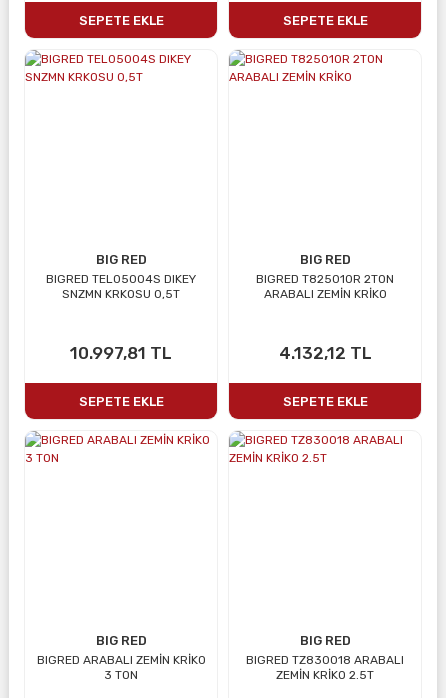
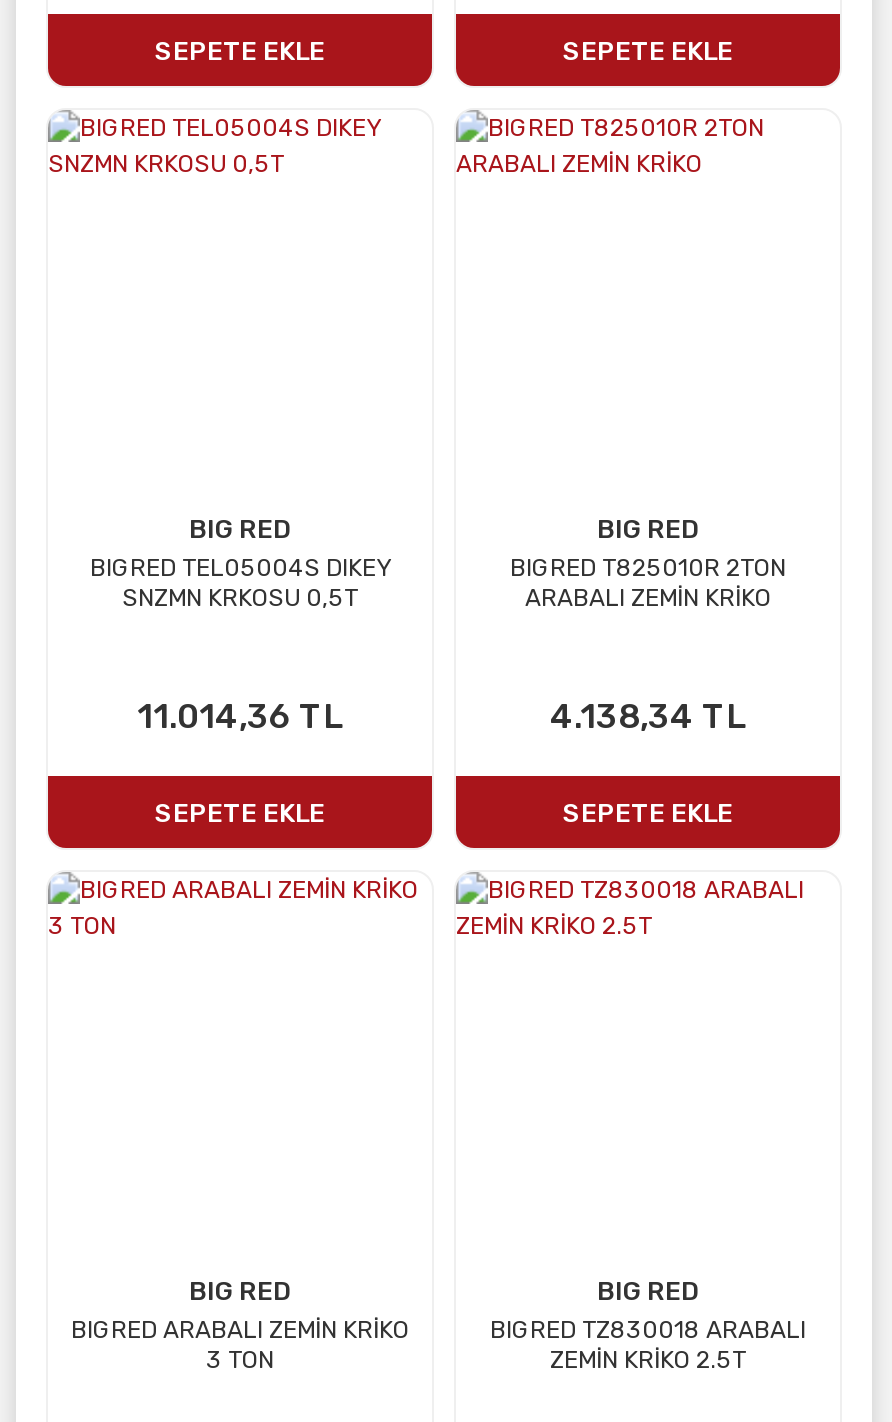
- 10.997,81 TL
+ 11.014,36 TL

- 4.132,12 TL
+ 4.138,34 TL
